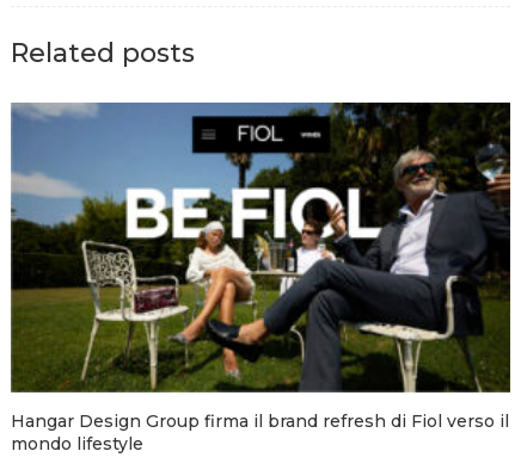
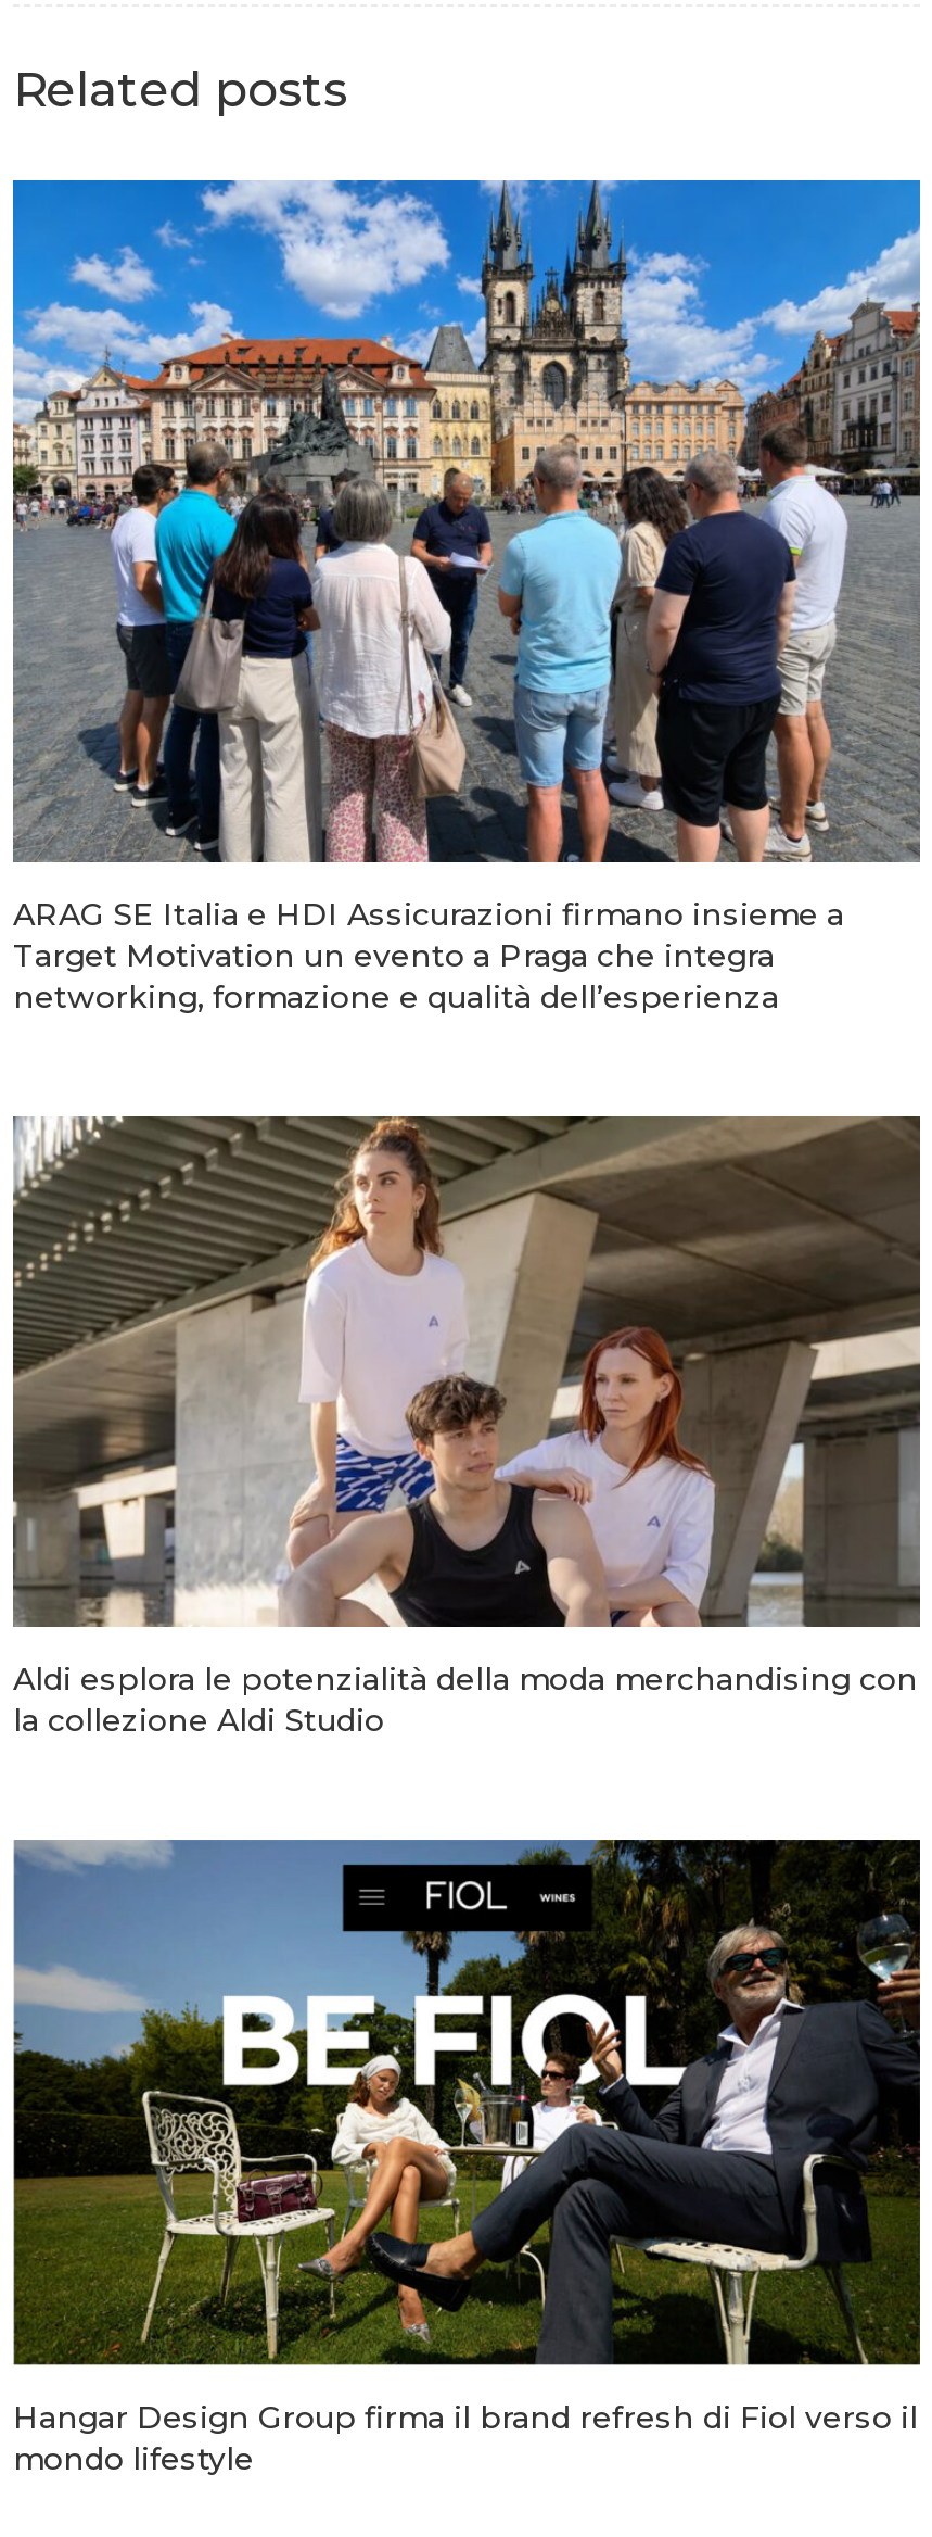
+ [image]
+ ARAG SE Italia e HDI Assicurazioni firmano insieme a
+ Target Motivation un evento a Praga che integra
+ networking, formazione e qualità dell’esperienza

+ [image]
+ Aldi esplora le potenzialità della moda merchandising con
+ la collezione Aldi Studio
